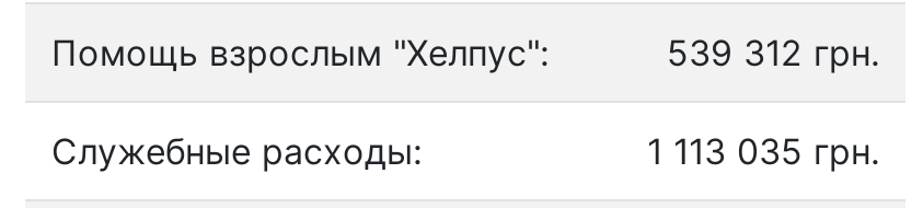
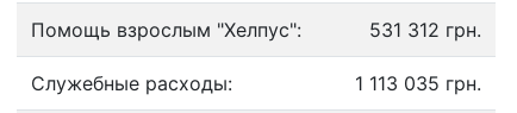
- 539 312 грн.
+ 531 312 грн.
